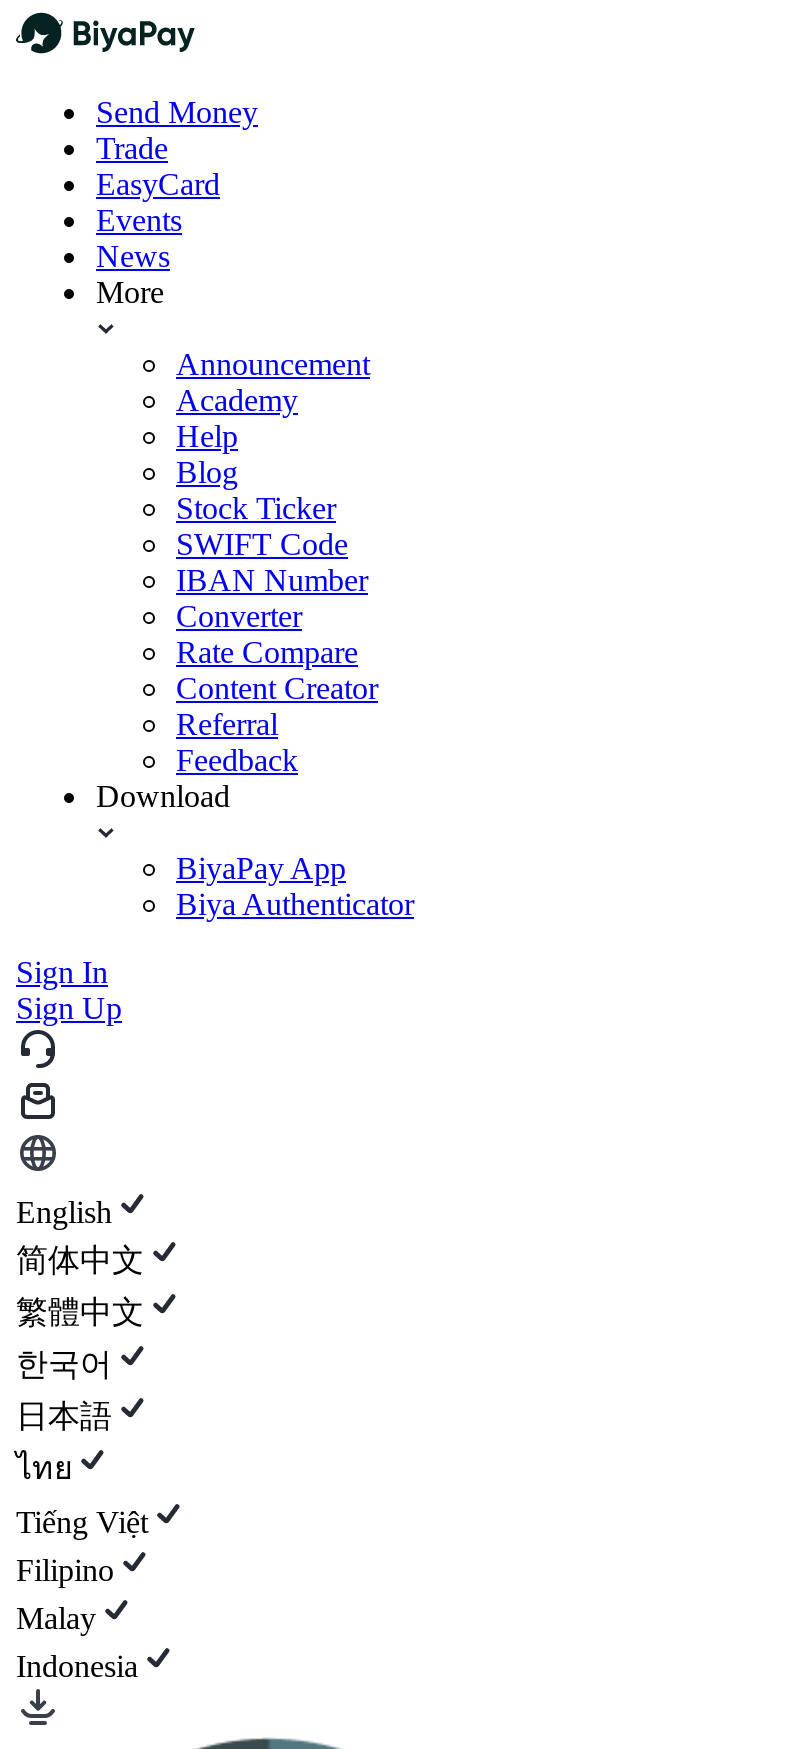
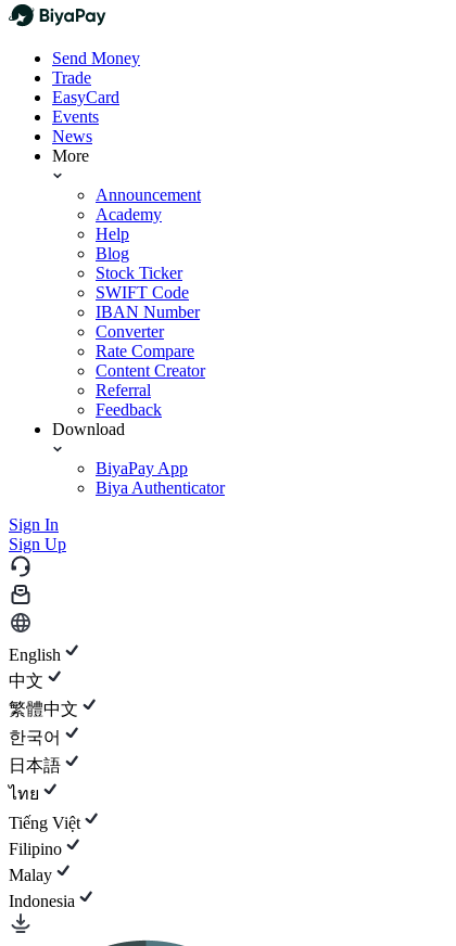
- 简体中文
+ 中文
